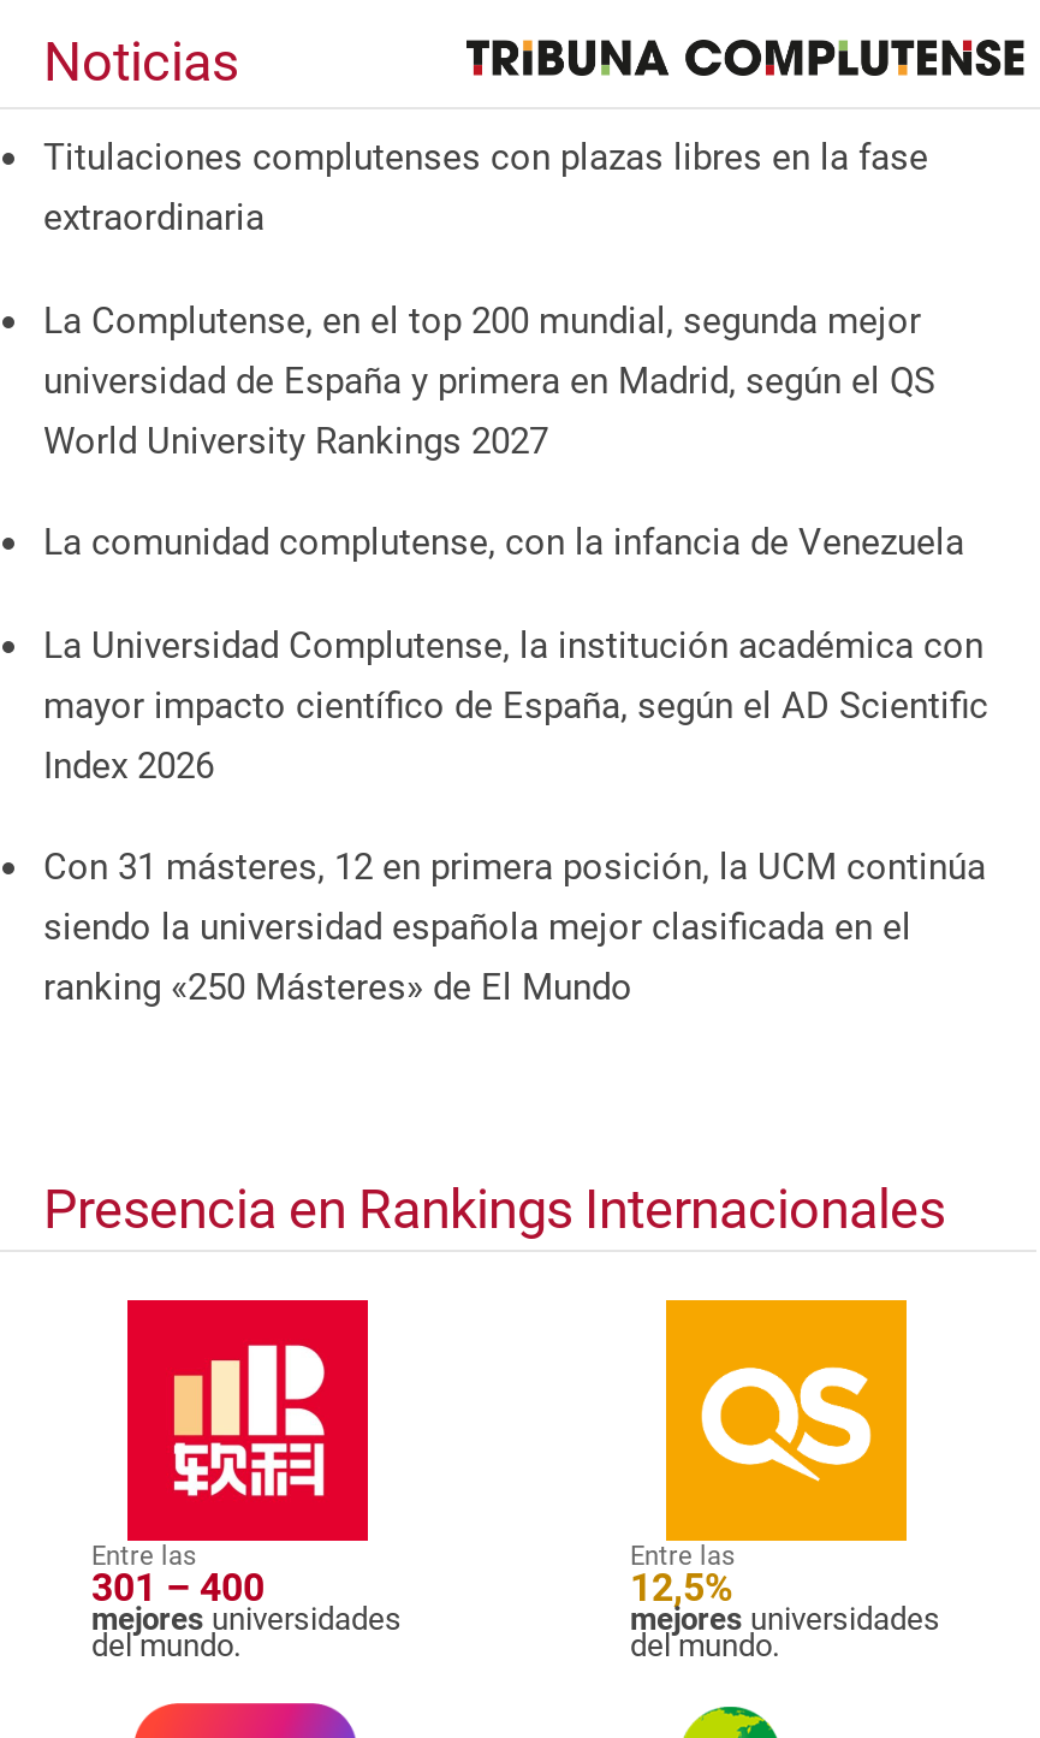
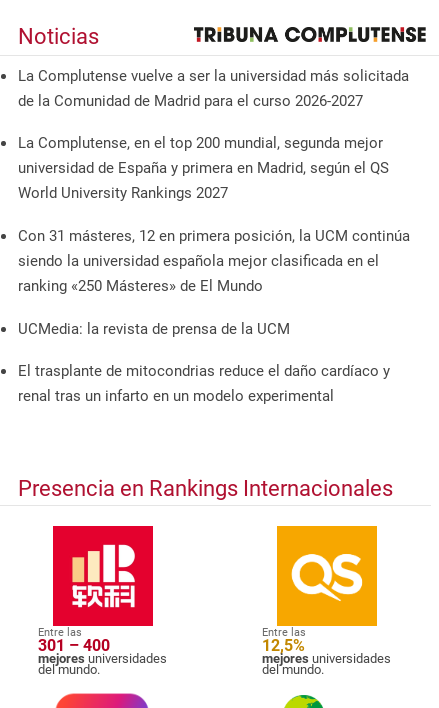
- Titulaciones complutenses con plazas libres en la fase
- extraordinaria
+ La Complutense vuelve a ser la universidad más solicitada
+ de la Comunidad de Madrid para el curso 2026-2027

- La comunidad complutense, con la infancia de Venezuela
- La Universidad Complutense, la institución académica con
- mayor impacto científico de España, según el AD Scientific
- Index 2026

moved up: Con 31 másteres, 12 en primera posición, la UCM continúa | siendo la universidad española mejor clasificada en el | ranking «250 Másteres» de El Mundo

+ UCMedia: la revista de prensa de la UCM
+ El trasplante de mitocondrias reduce el daño cardíaco y
+ renal tras un infarto en un modelo experimental
